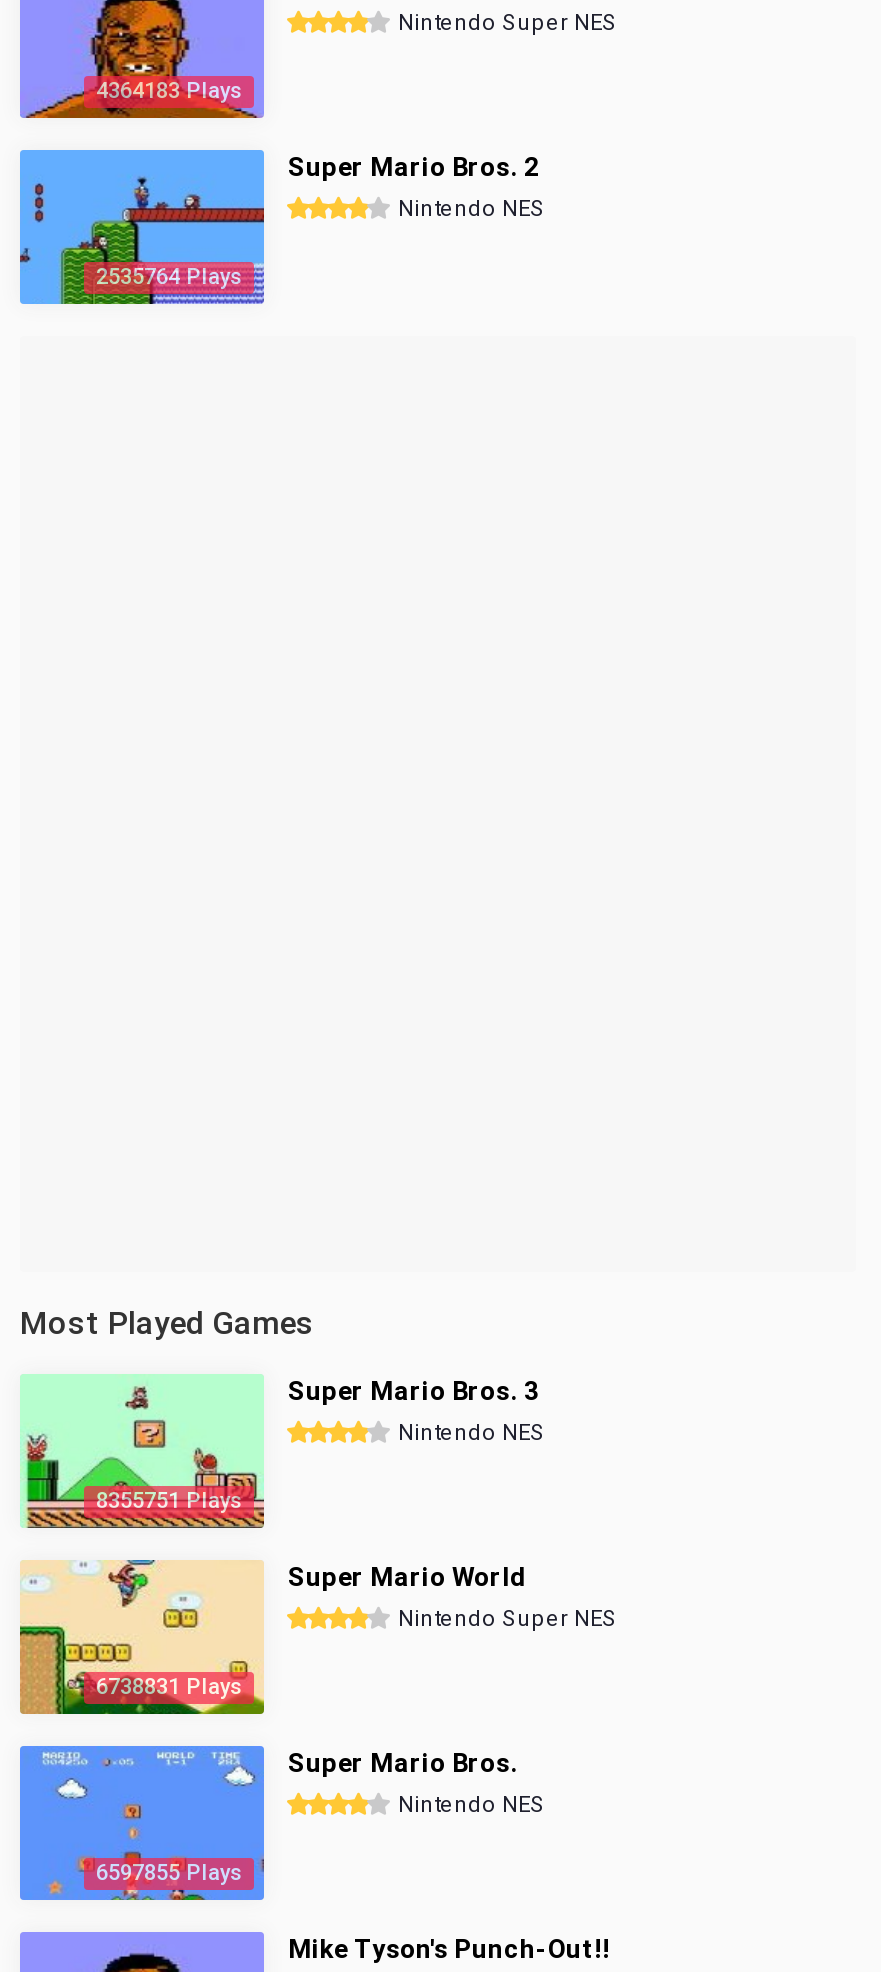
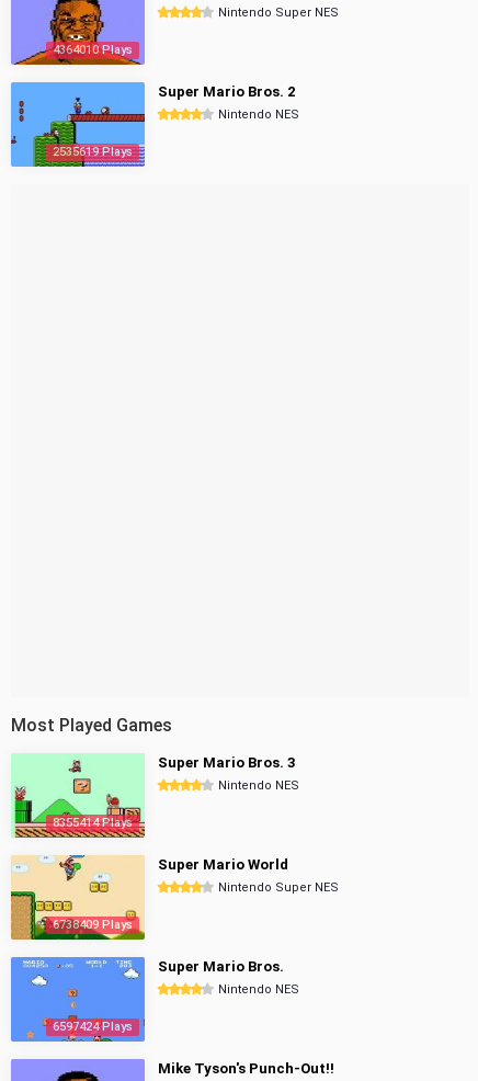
- 4364183 Plays
+ 4364010 Plays

- 2535764 Plays
+ 2535619 Plays

- 8355751 Plays
+ 8355414 Plays

- 6738831 Plays
+ 6738409 Plays

- 6597855 Plays
+ 6597424 Plays
